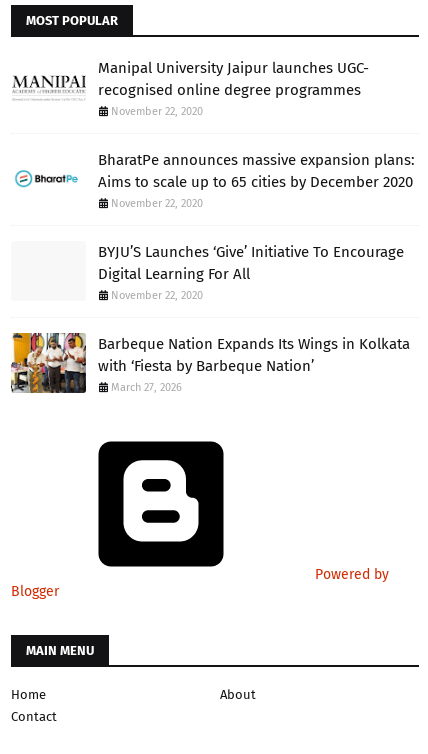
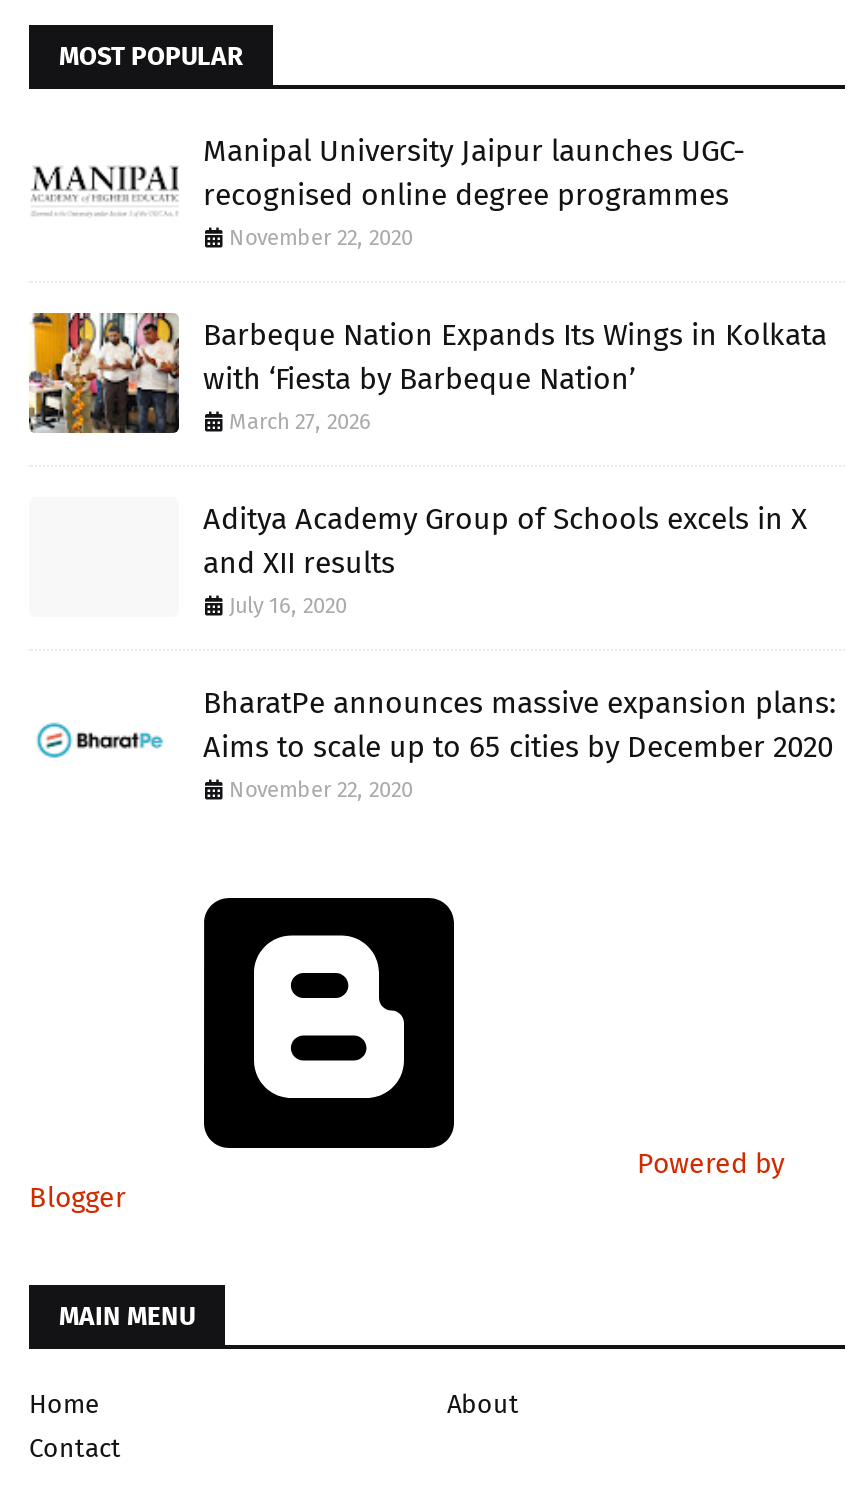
+ Aditya Academy Group of Schools excels in X
+ and XII results
+ July 16, 2020

moved down: BharatPe announces massive expansion plans: | Aims to scale up to 65 cities by December 2020 | November 22, 2020

- BYJU’S Launches ‘Give’ Initiative To Encourage
- Digital Learning For All
- November 22, 2020

moved up: [image] | Barbeque Nation Expands Its Wings in Kolkata | with ‘Fiesta by Barbeque Nation’ | March 27, 2026
